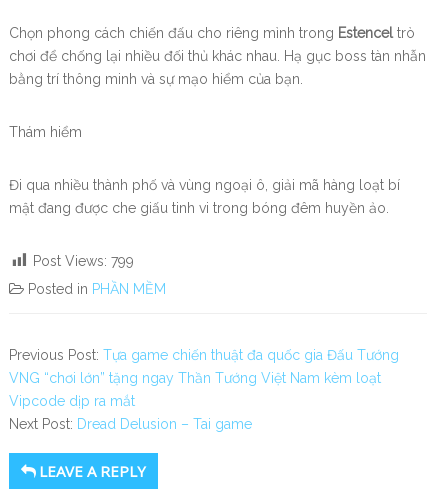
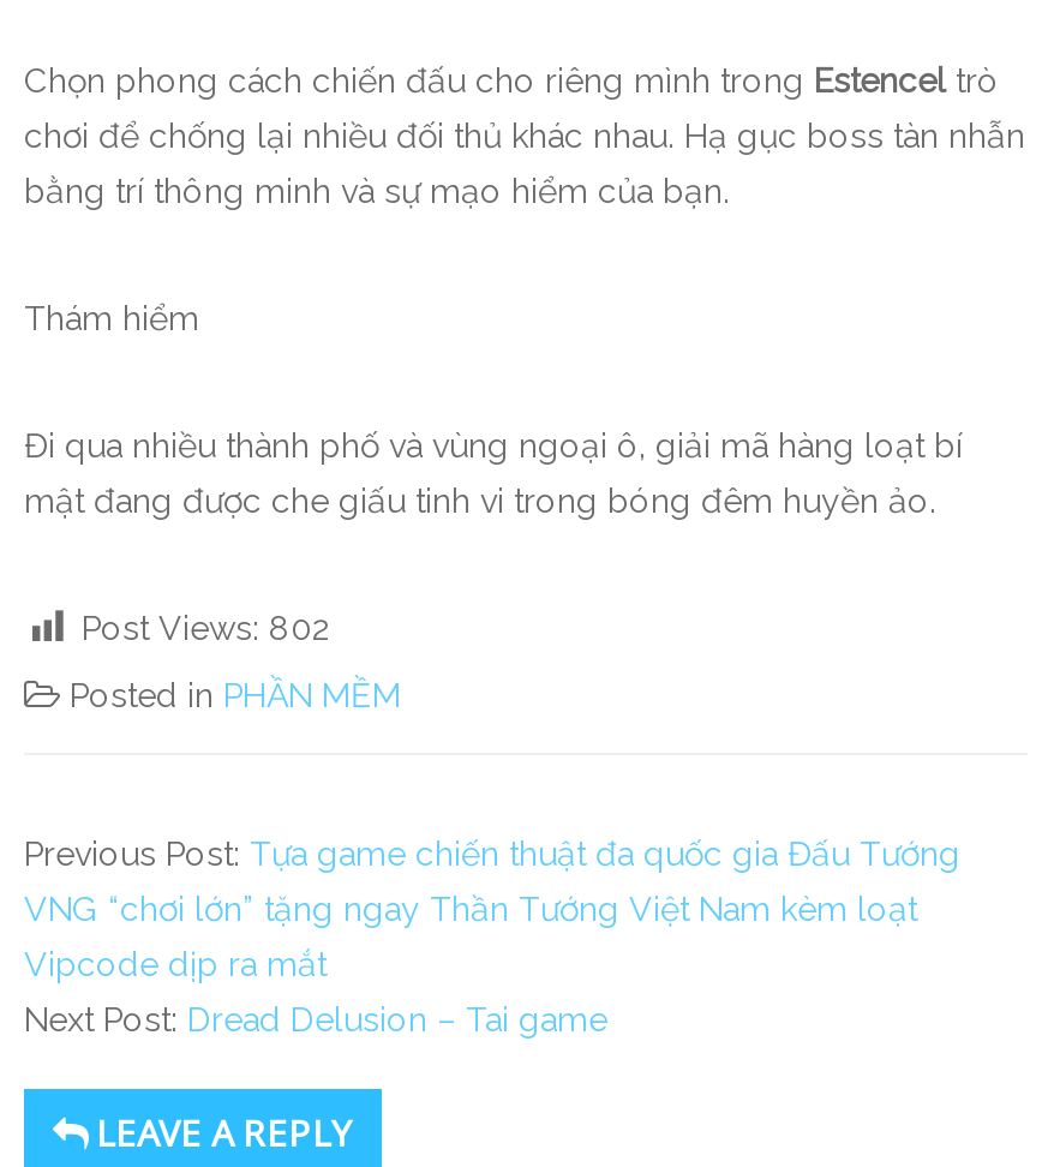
- Post Views: 799
+ Post Views: 802
